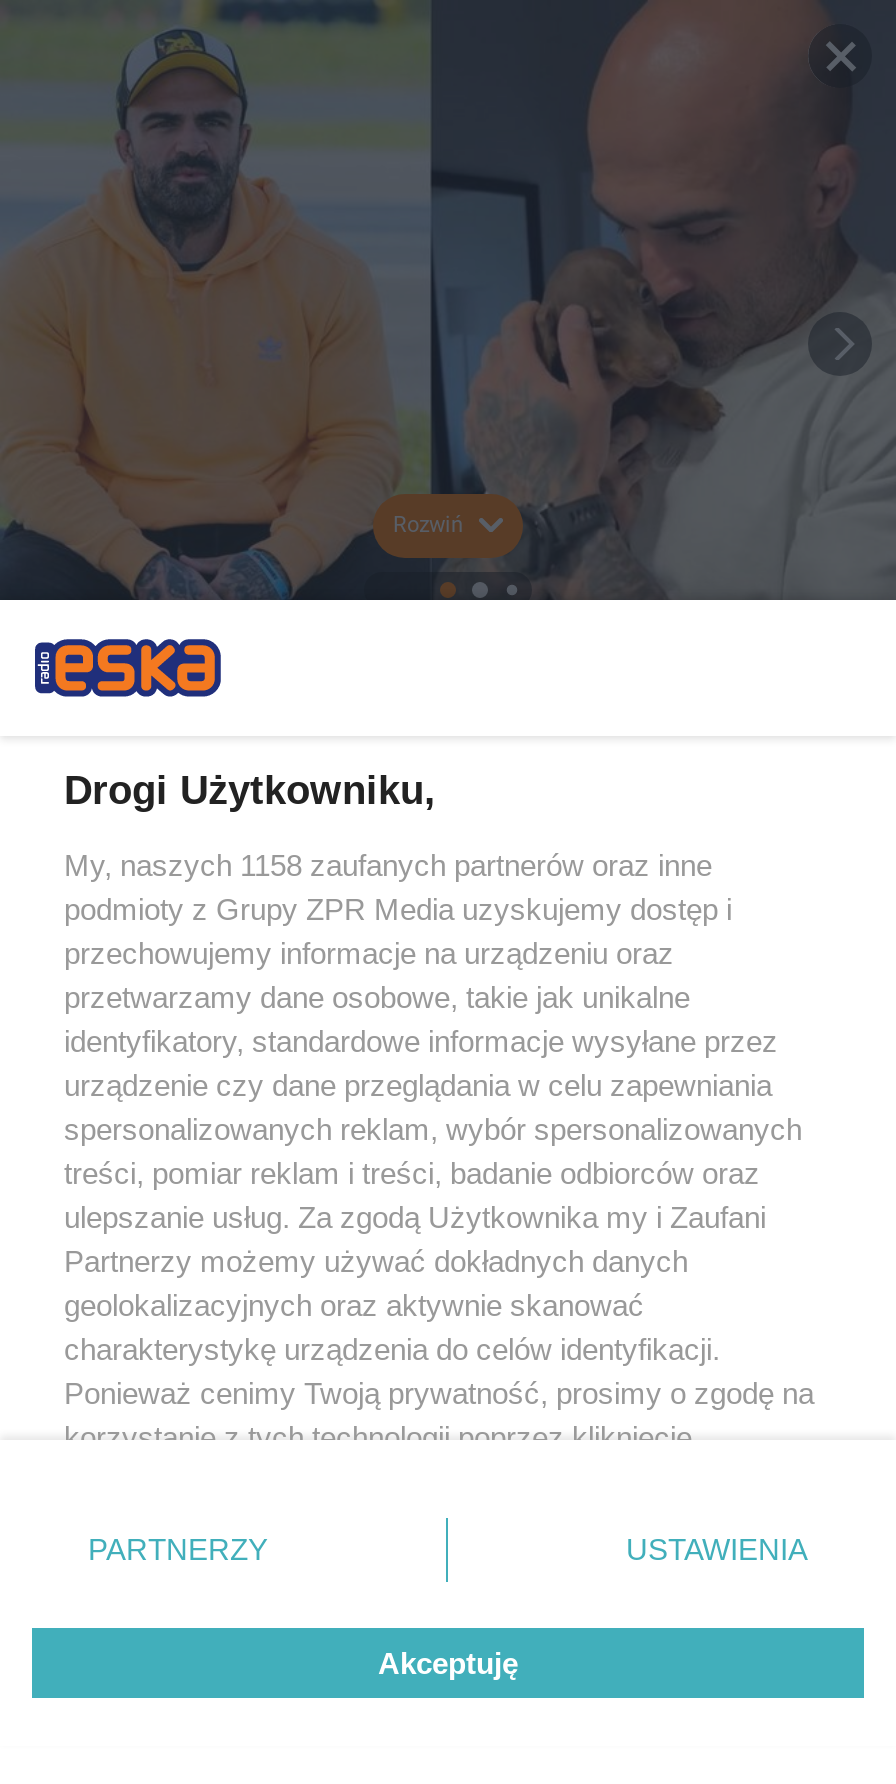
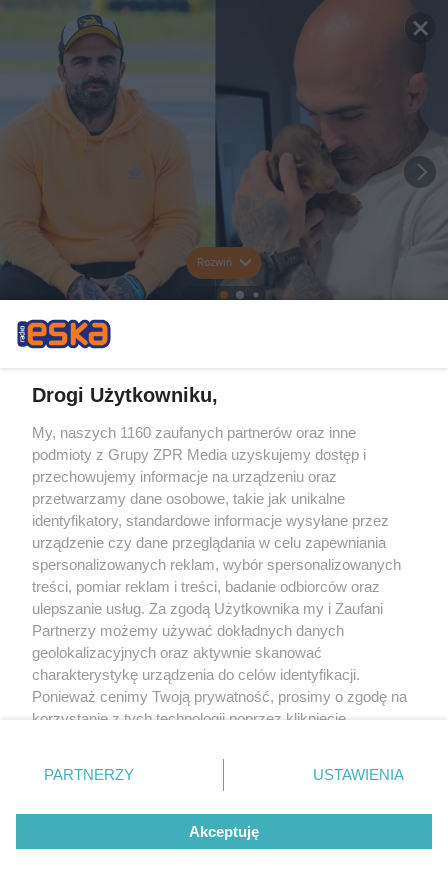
- My, naszych 1158 zaufanych partnerów oraz inne
+ My, naszych 1160 zaufanych partnerów oraz inne
